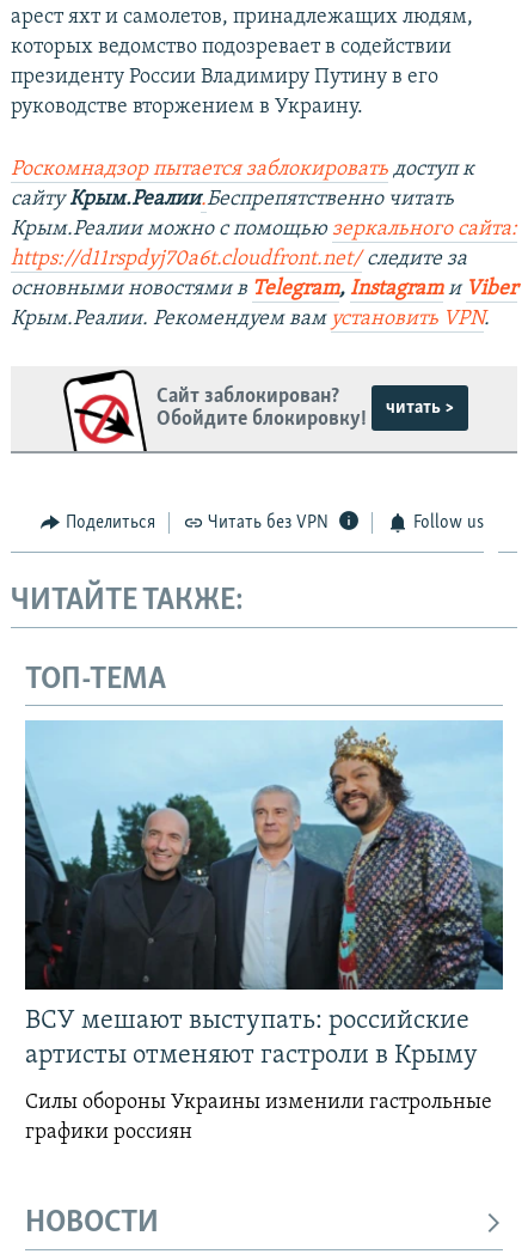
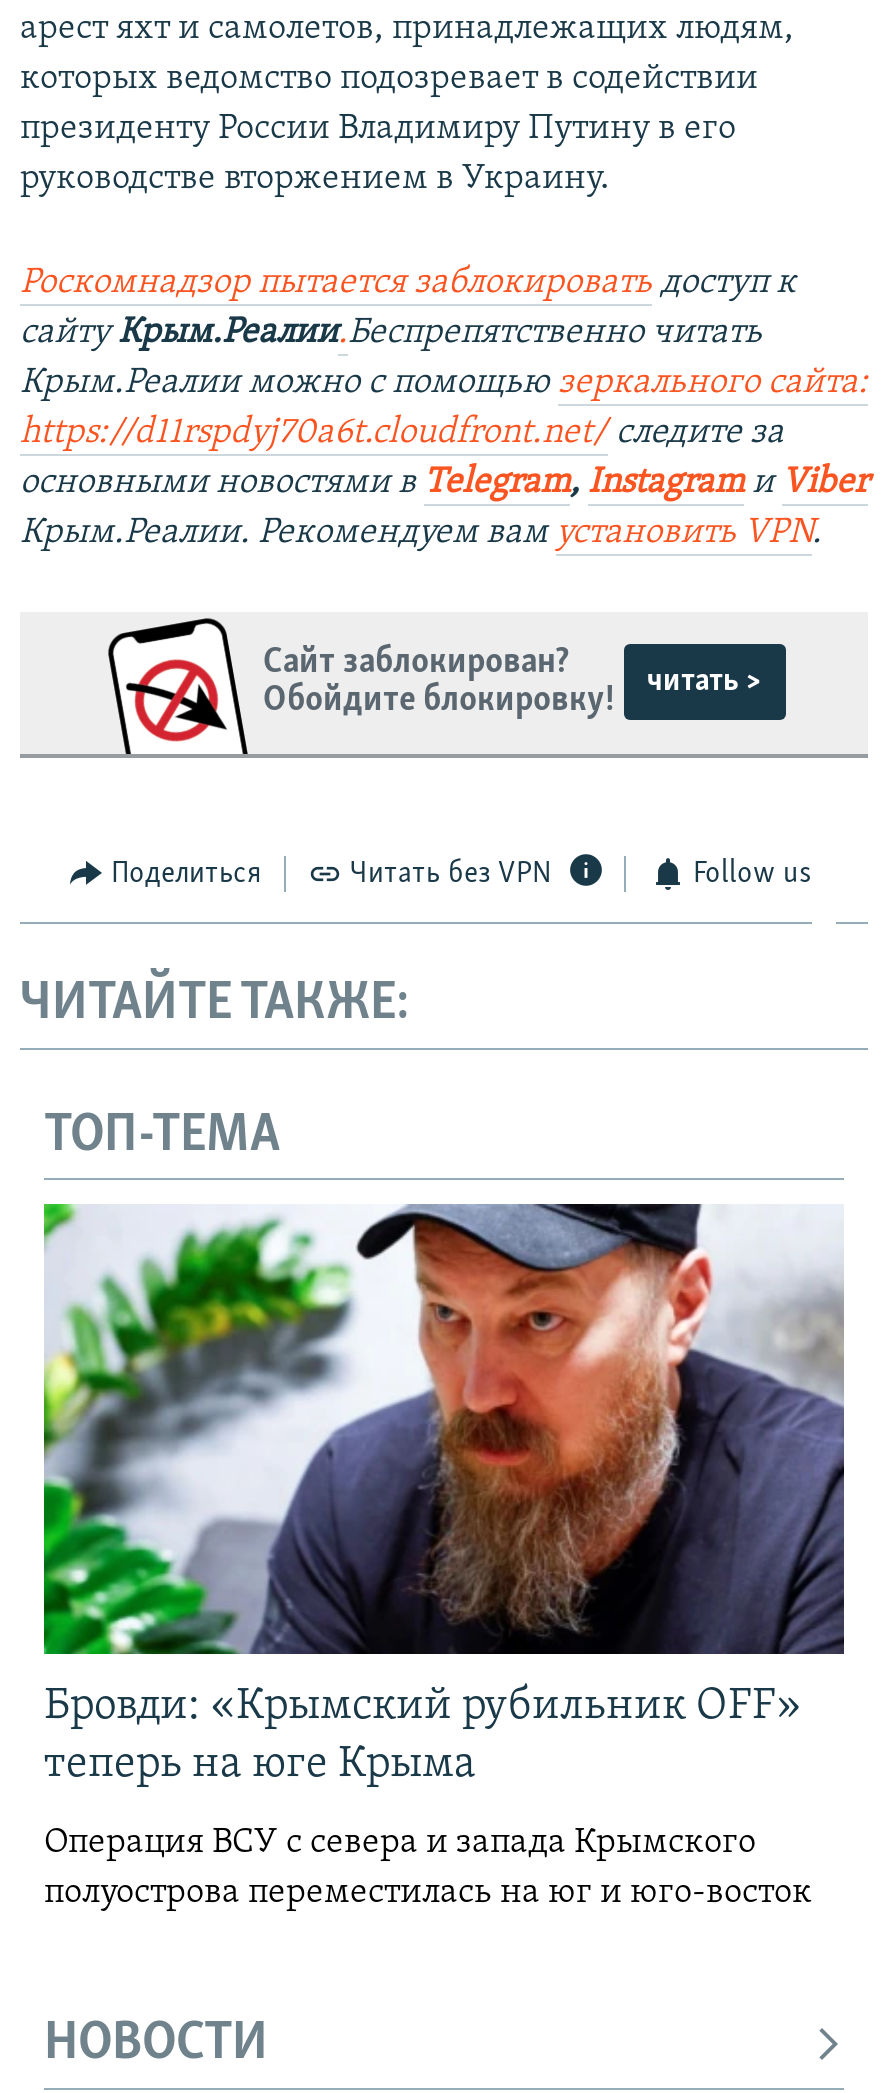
- [image]
- ВСУ мешают выступать: российские
- артисты отменяют гастроли в Крыму
+ [image]
+ Бровди: «Крымский рубильник OFF»
+ теперь на юге Крыма

- Силы обороны Украины изменили гастрольные
- графики россиян
+ Операция ВСУ с севера и запада Крымского
+ полуострова переместилась на юг и юго-восток
